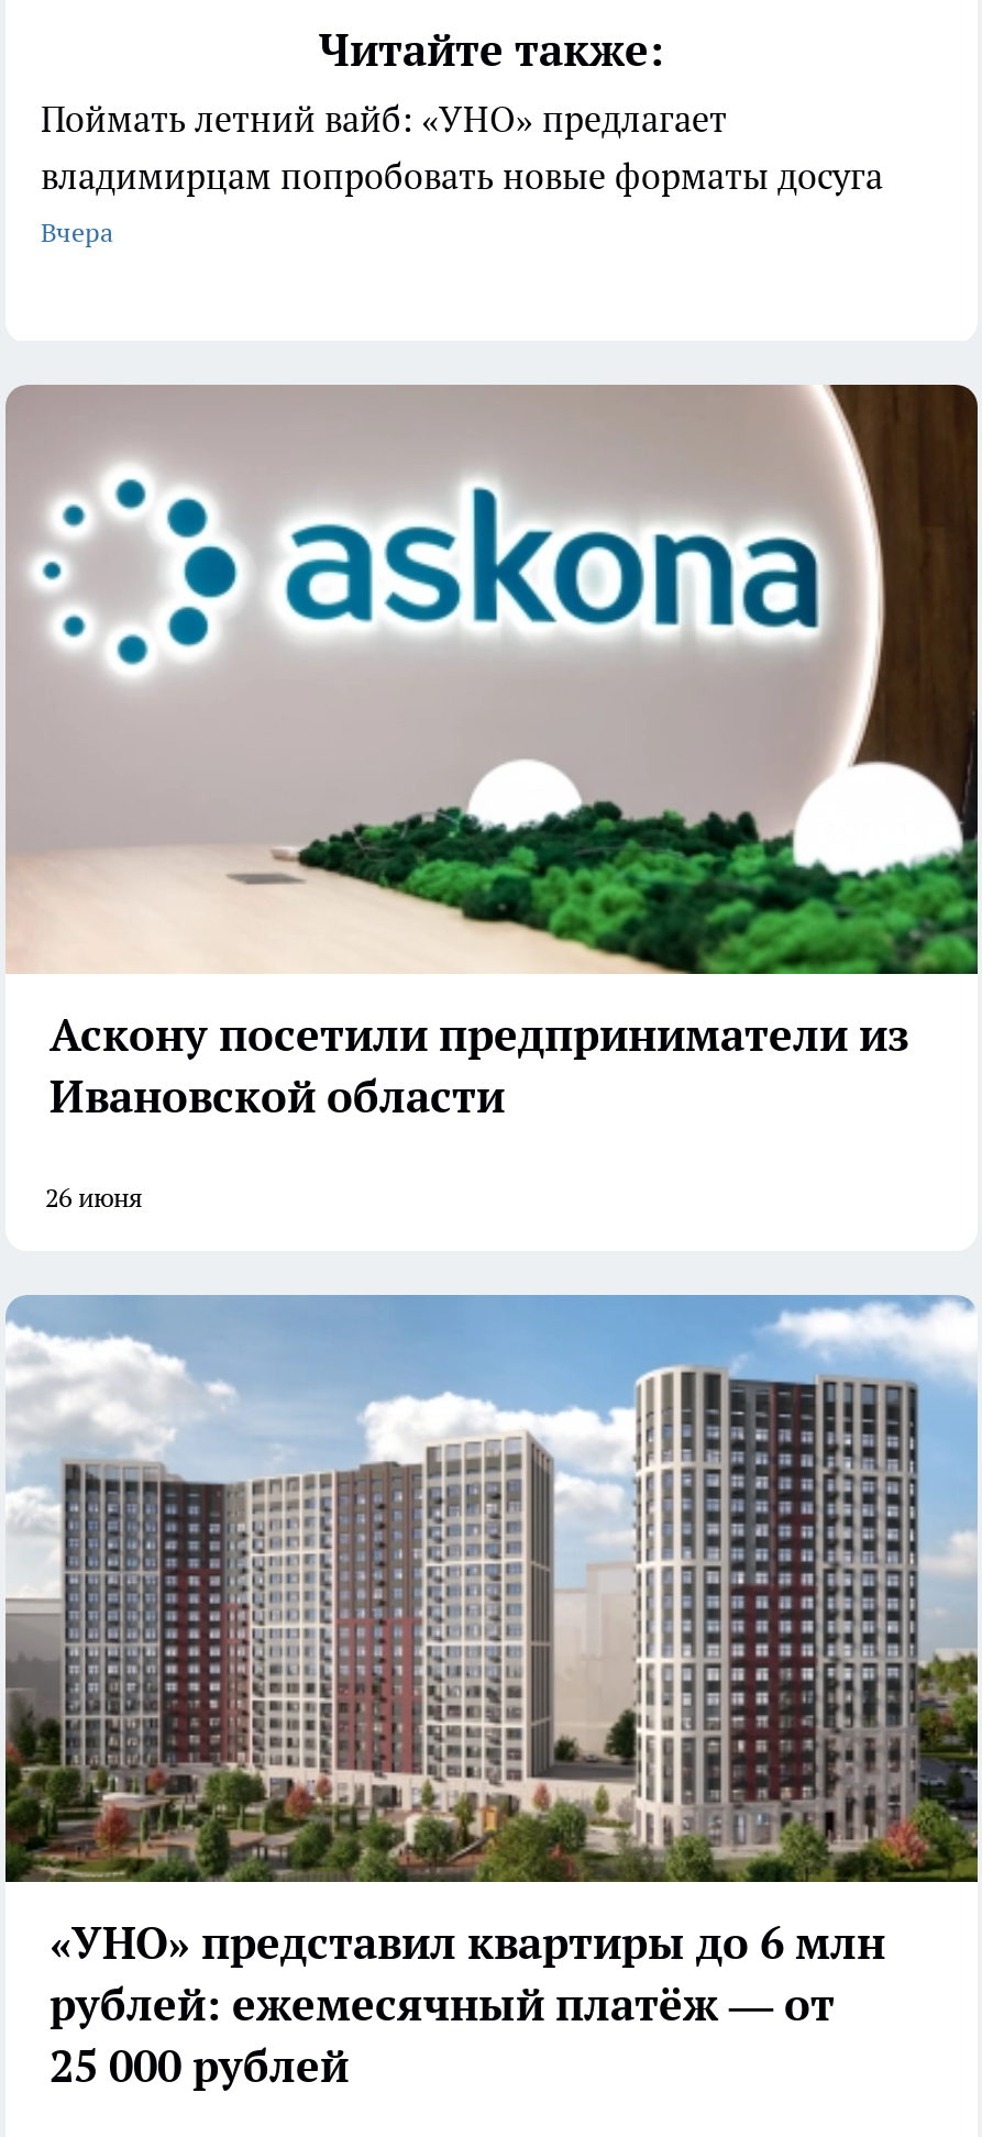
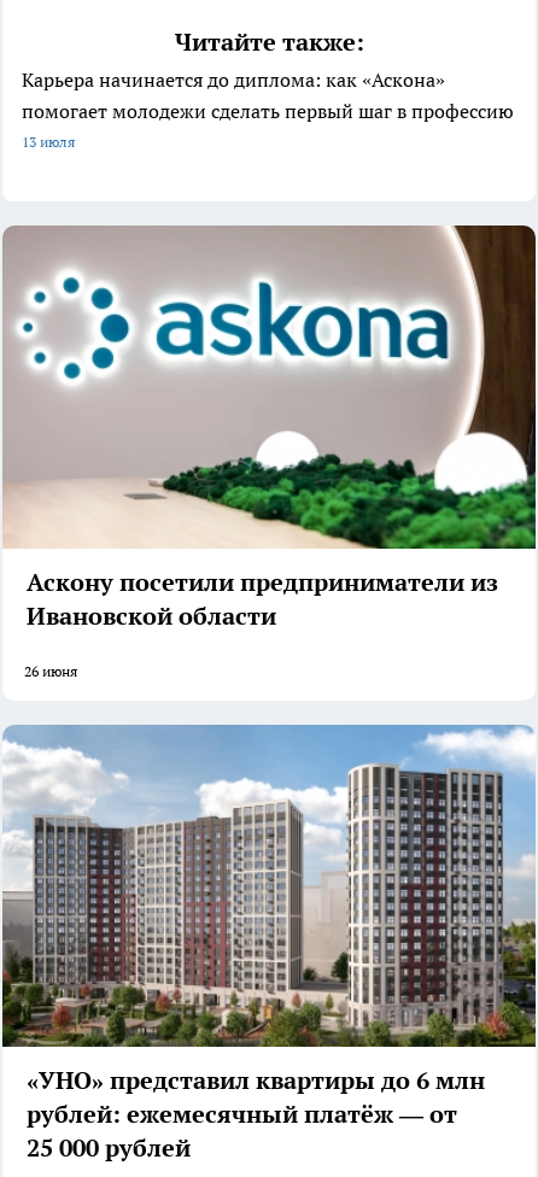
- Поймать летний вайб: «УНО» предлагает
- владимирцам попробовать новые форматы досуга
- Вчера
+ Карьера начинается до диплома: как «Аскона»
+ помогает молодежи сделать первый шаг в профессию
+ 13 июля
